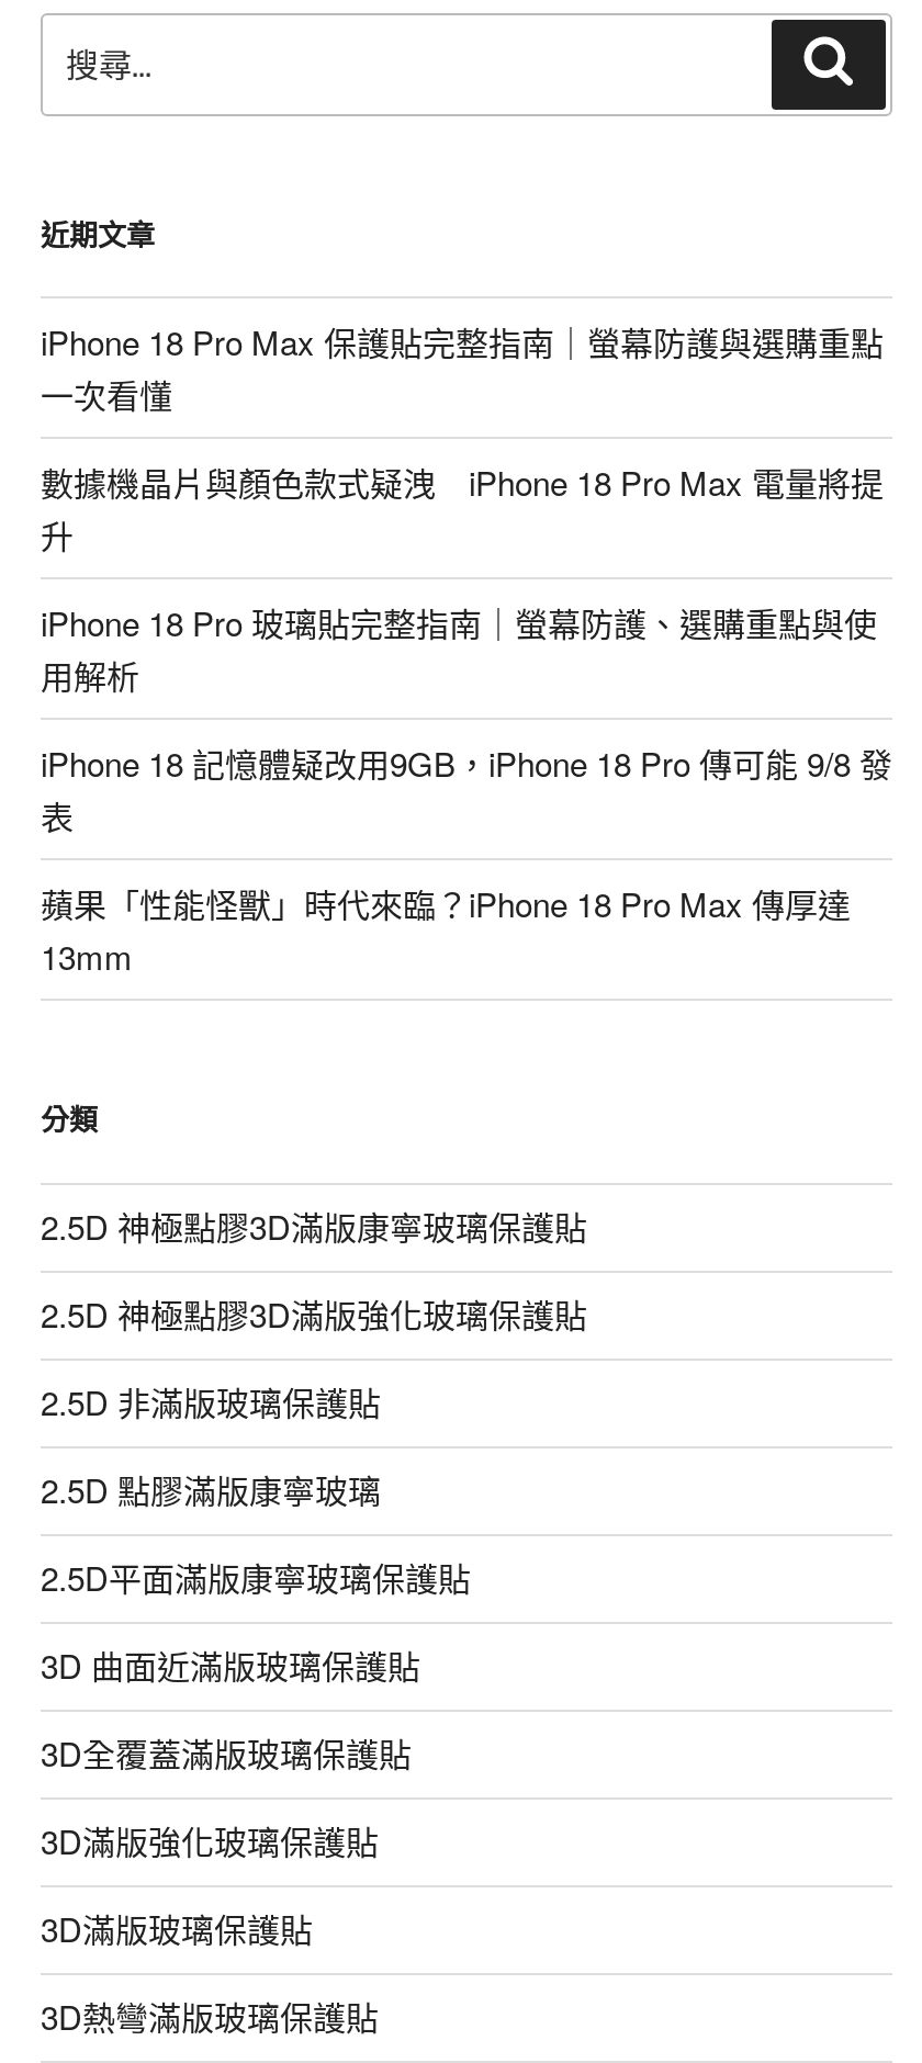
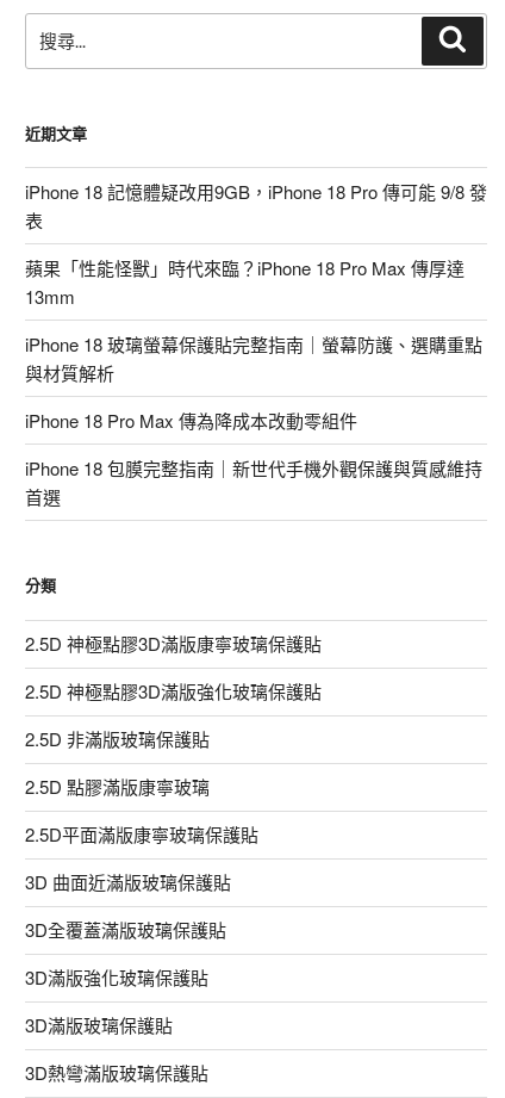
- iPhone 18 Pro Max 保護貼完整指南｜螢幕防護與選購重點
- 一次看懂
- 數據機晶片與顏色款式疑洩 iPhone 18 Pro Max 電量將提
- 升
- iPhone 18 Pro 玻璃貼完整指南｜螢幕防護、選購重點與使
- 用解析

moved up: iPhone 18 記憶體疑改用9GB，iPhone 18 Pro 傳可能 9/8 發 | 表 | 蘋果「性能怪獸」時代來臨？iPhone 18 Pro Max 傳厚達 | 13mm

+ iPhone 18 玻璃螢幕保護貼完整指南｜螢幕防護、選購重點
+ 與材質解析
+ iPhone 18 Pro Max 傳為降成本改動零組件
+ iPhone 18 包膜完整指南｜新世代手機外觀保護與質感維持
+ 首選
